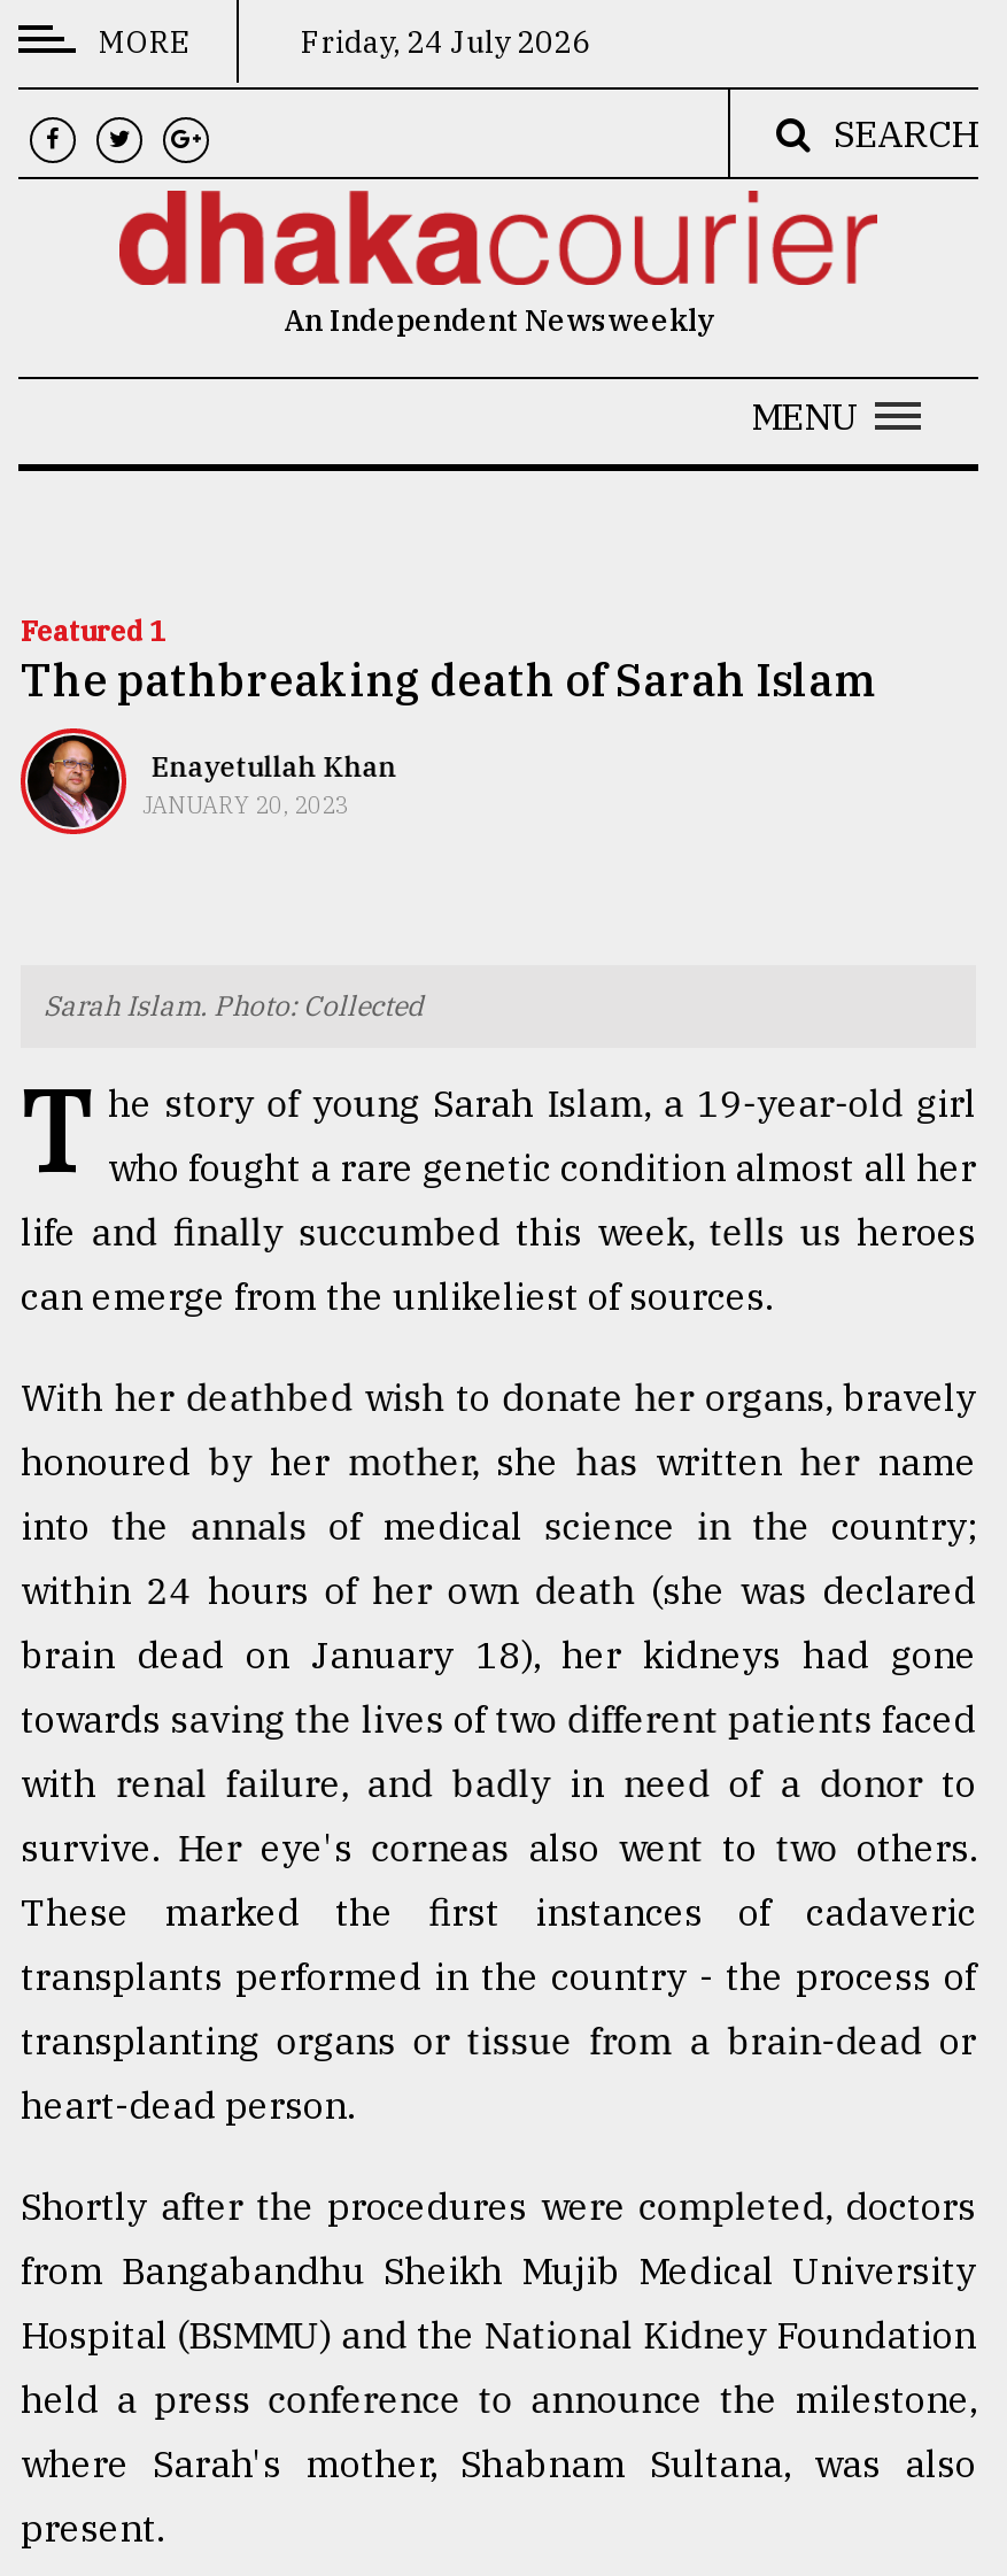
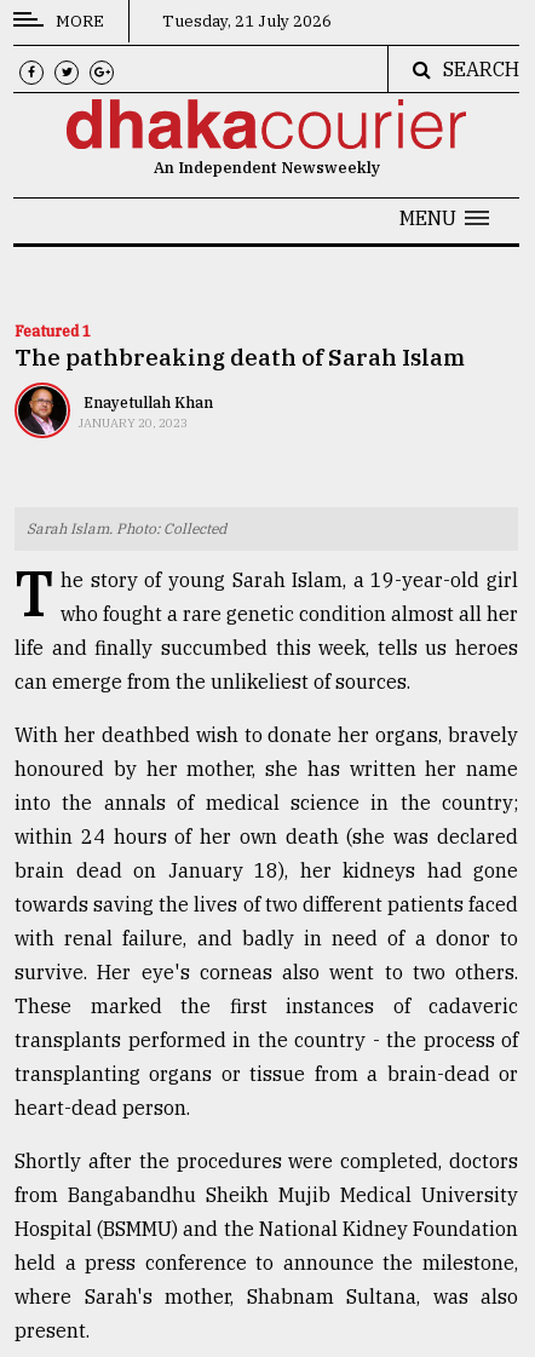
- Friday, 24 July 2026
+ Tuesday, 21 July 2026
